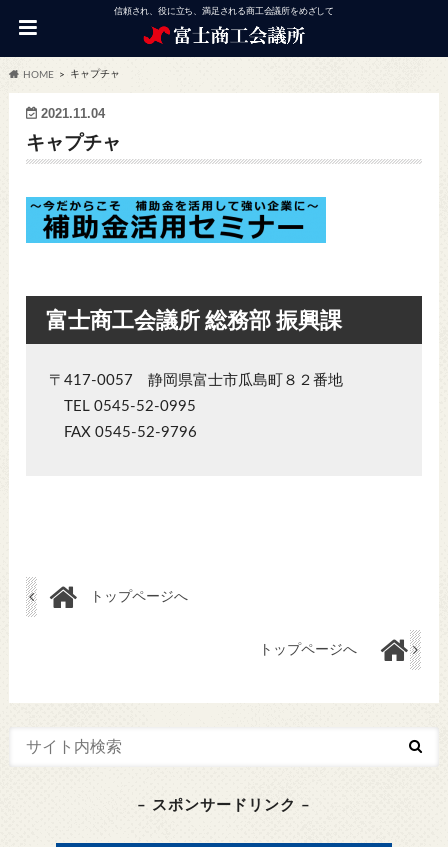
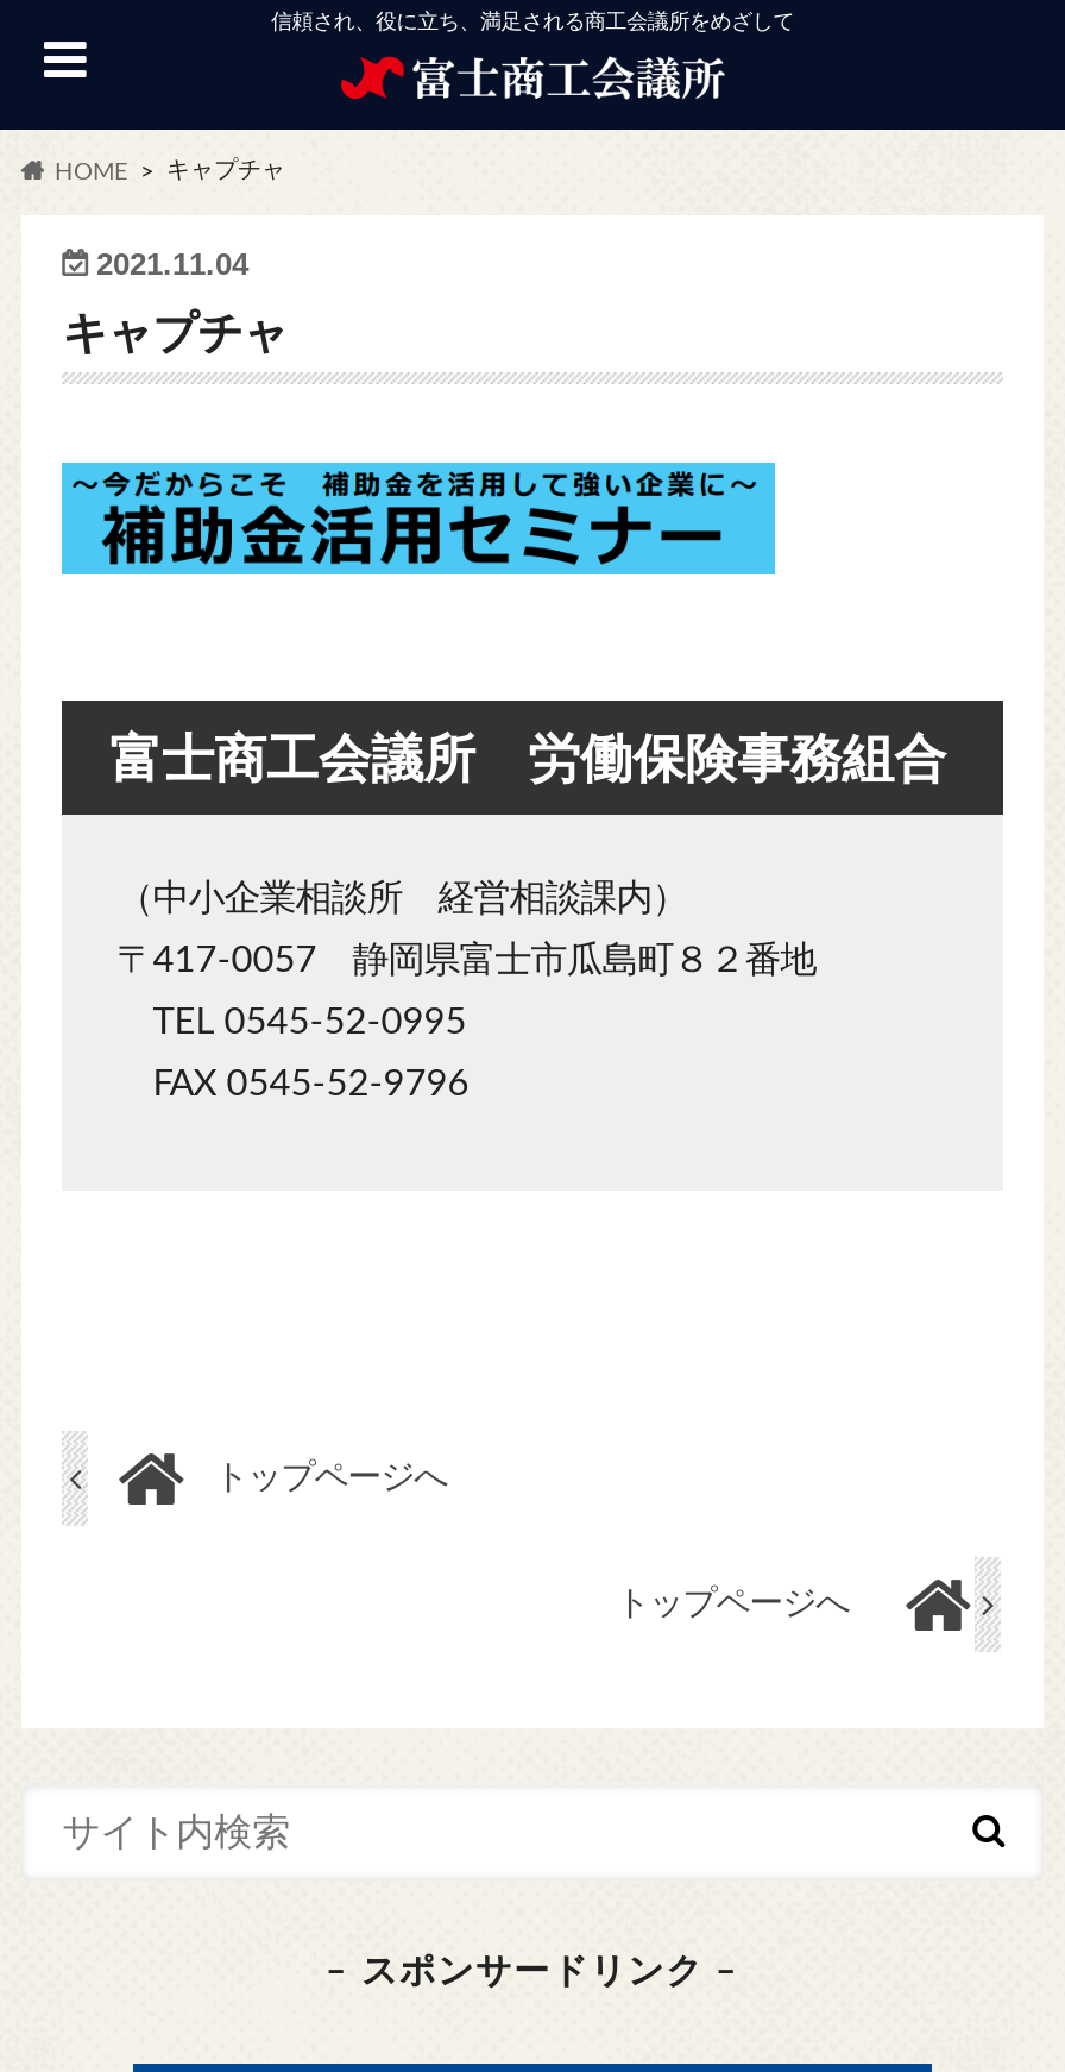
- 富士商工会議所 総務部 振興課
+ 富士商工会議所 労働保険事務組合
+ （中小企業相談所 経営相談課内）
